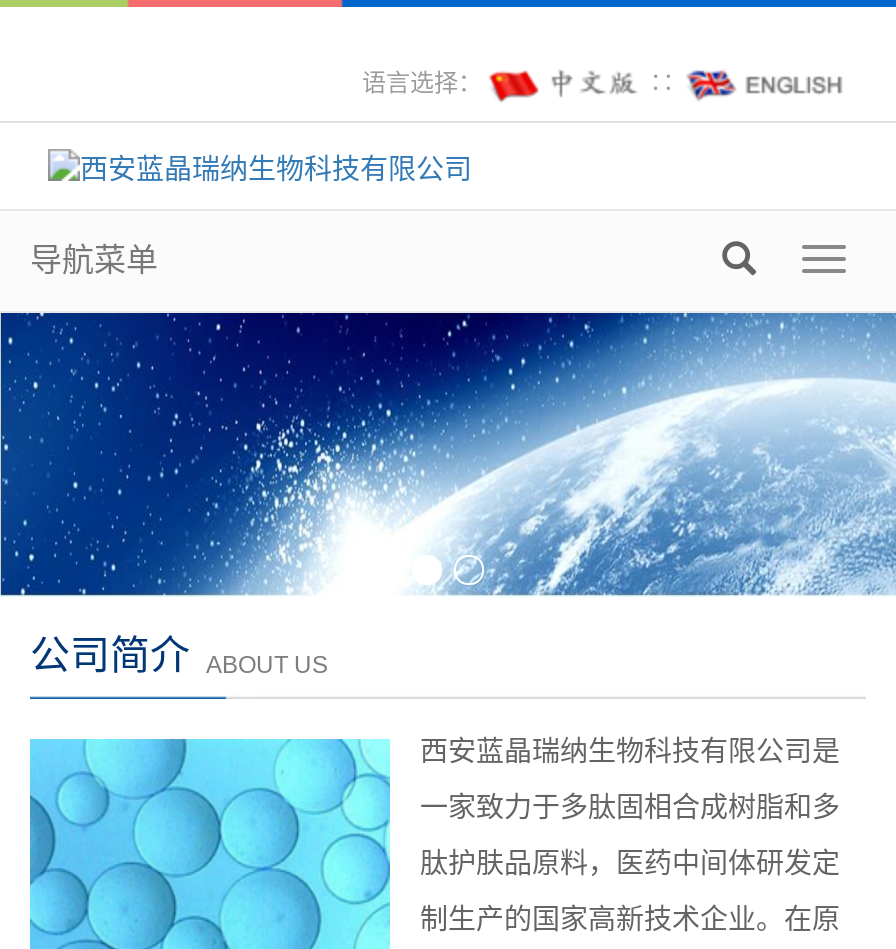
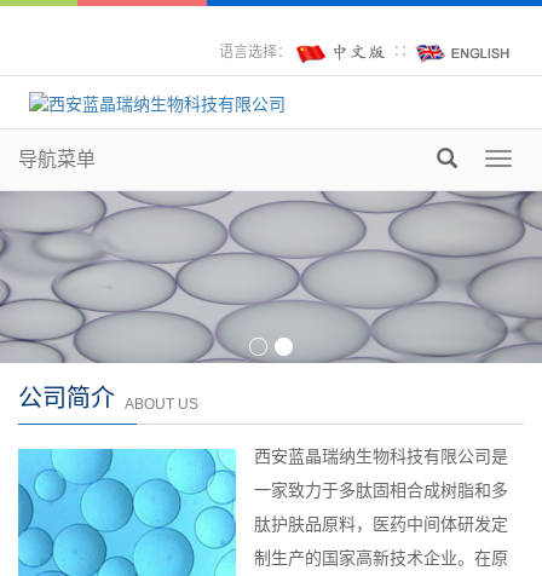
- [image]
+ [image]
